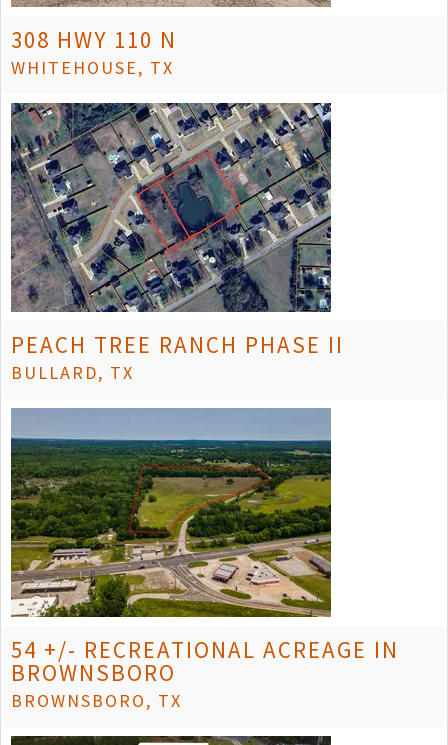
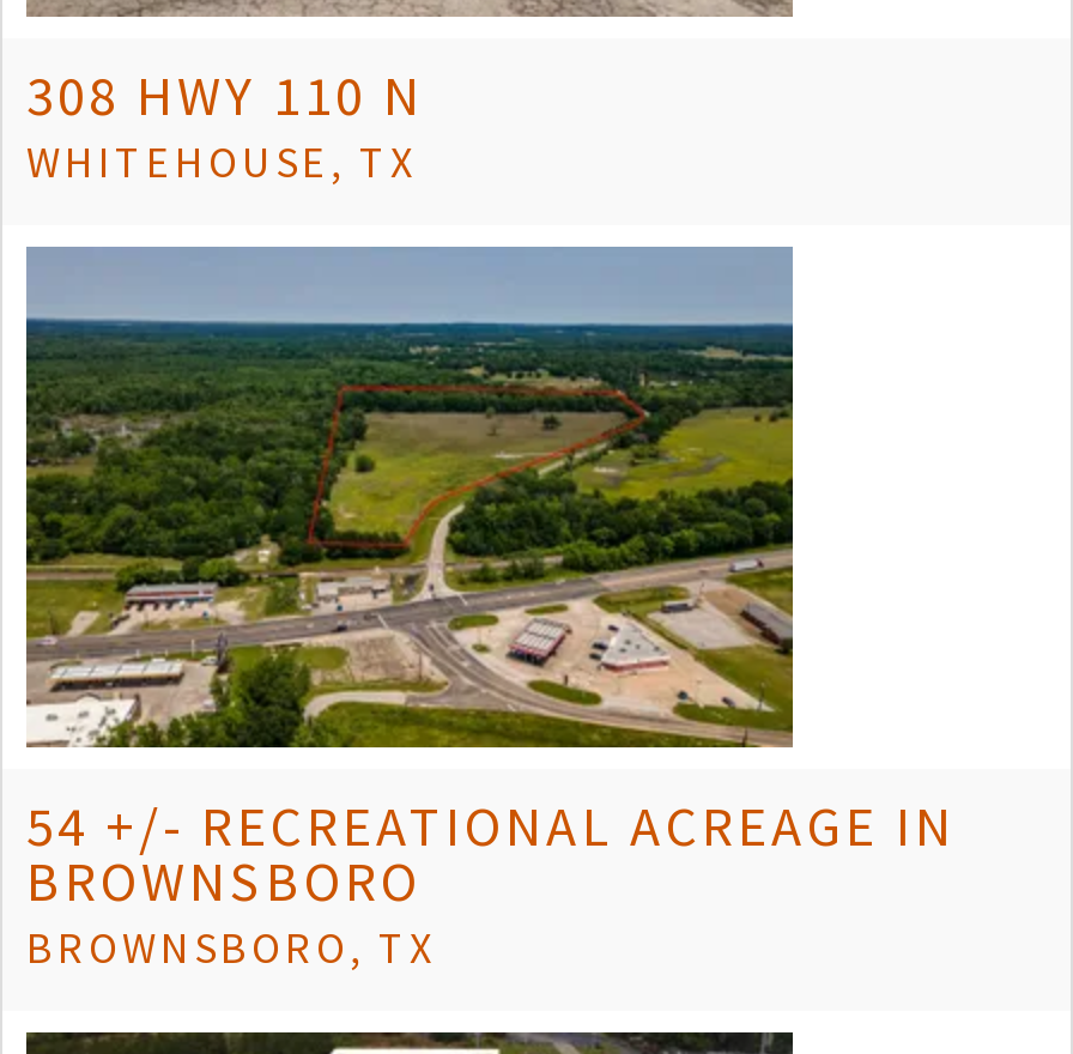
- [image]
- PEACH TREE RANCH PHASE II
- BULLARD, TX
